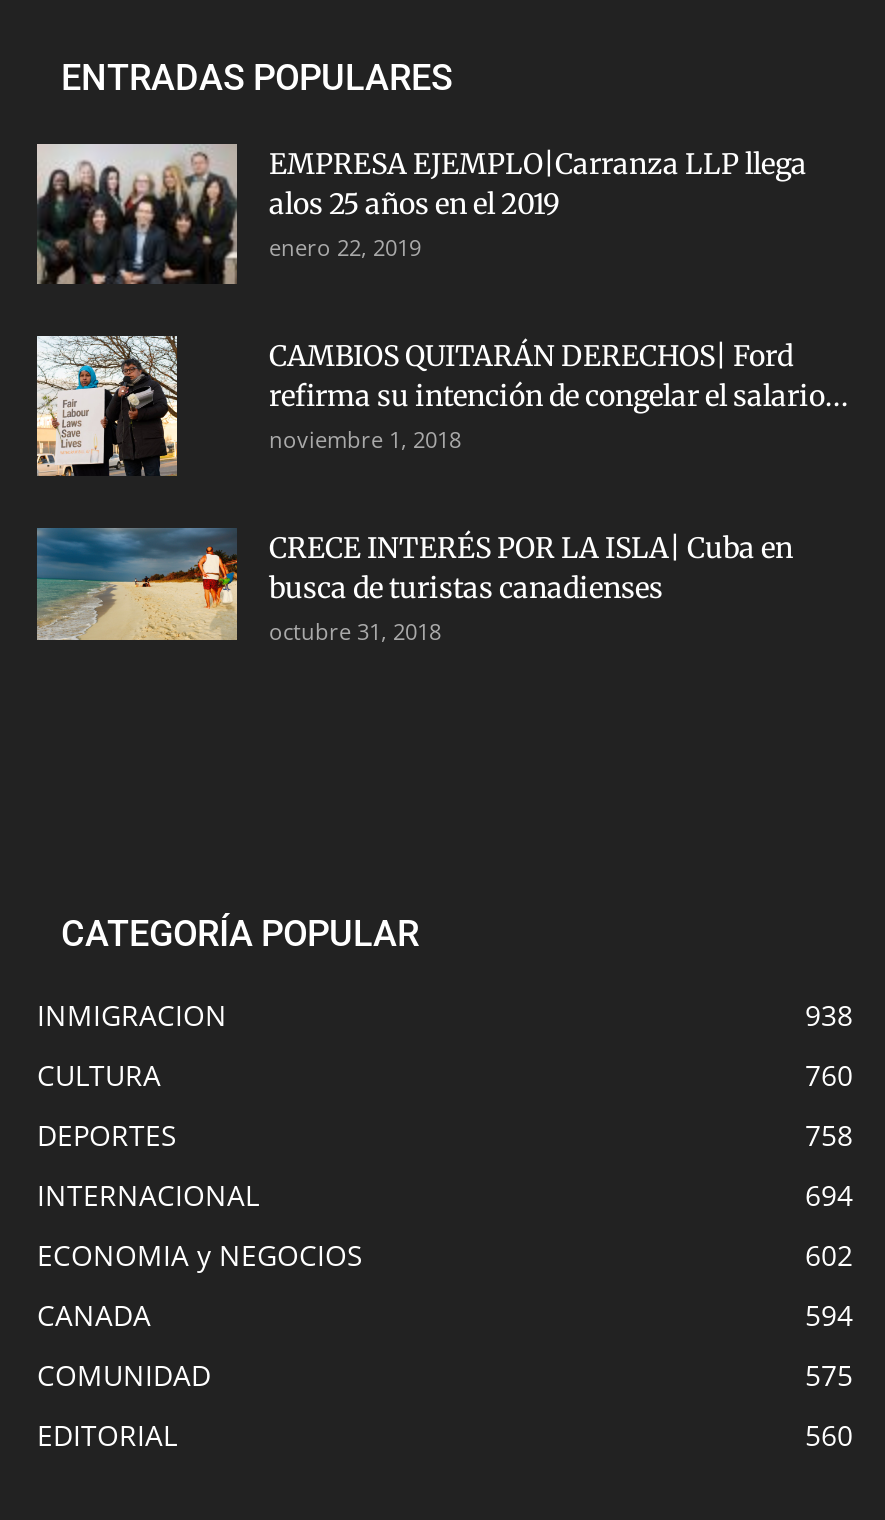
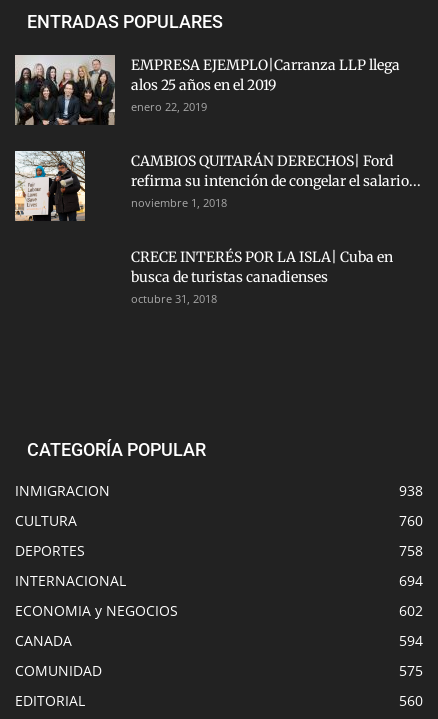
- [image]
